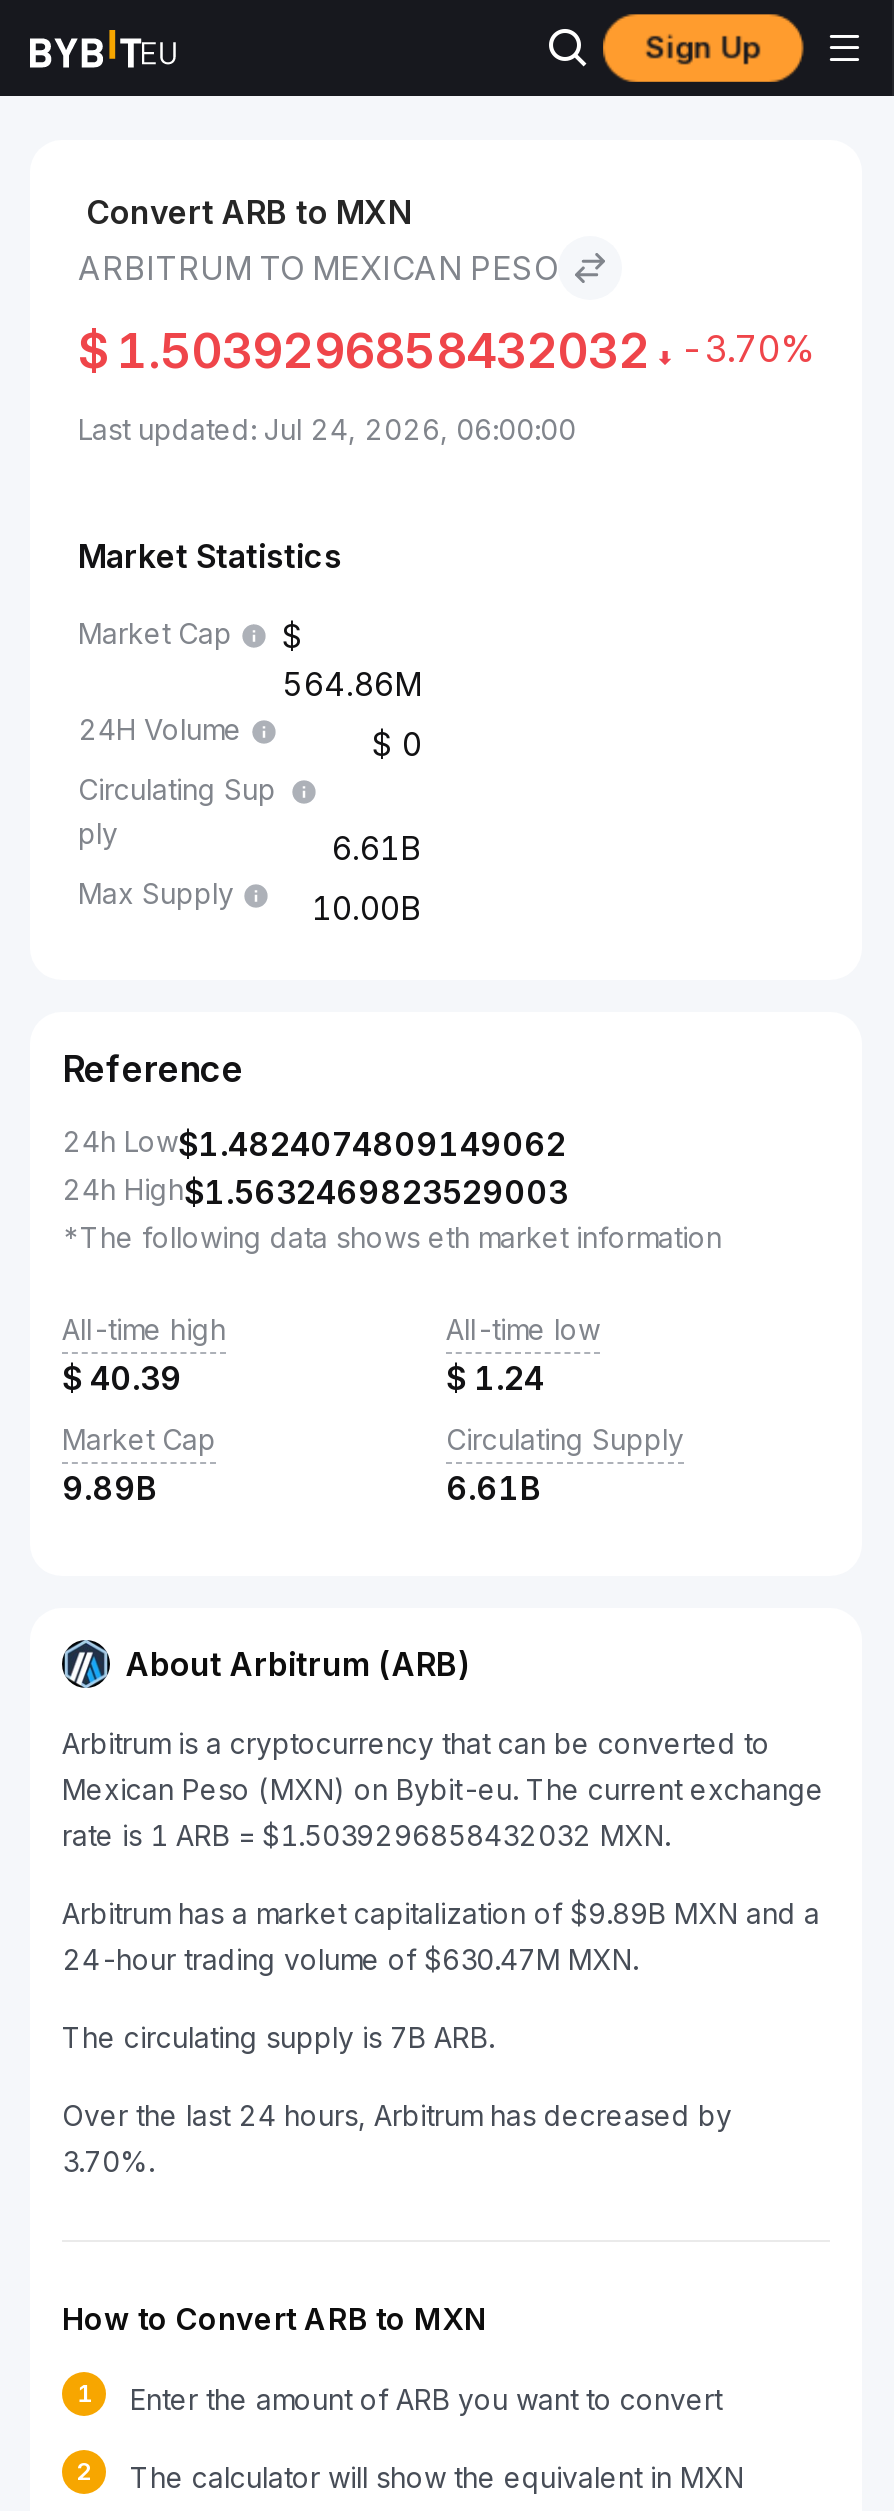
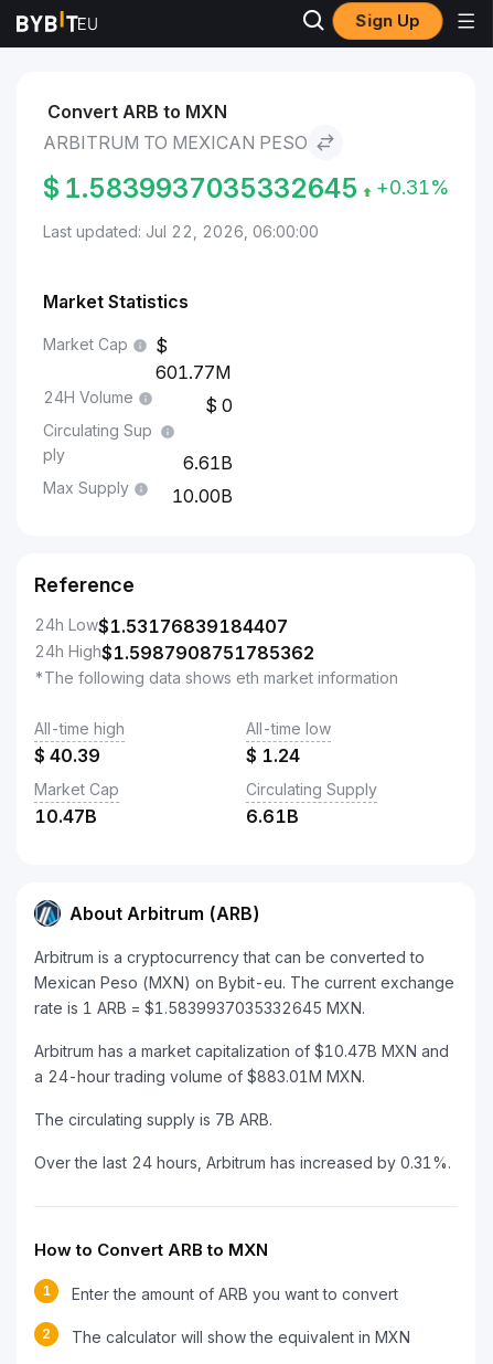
- $ 1.5039296858432032
+ $ 1.5839937035332645

- -3.70%
+ +0.31%

- Last updated: Jul 24, 2026, 06:00:00
+ Last updated: Jul 22, 2026, 06:00:00

- 564.86M
+ 601.77M

- 24h Low$1.4824074809149062
+ 24h Low$1.53176839184407

- 24h High$1.5632469823529003
+ 24h High$1.5987908751785362

- 9.89B
+ 10.47B

- rate is 1 ARB = $1.5039296858432032 MXN.
+ rate is 1 ARB = $1.5839937035332645 MXN.

- Arbitrum has a market capitalization of $9.89B MXN and a
- 24-hour trading volume of $630.47M MXN.
+ Arbitrum has a market capitalization of $10.47B MXN and
+ a 24-hour trading volume of $883.01M MXN.

- Over the last 24 hours, Arbitrum has decreased by
- 3.70%.
+ Over the last 24 hours, Arbitrum has increased by 0.31%.
